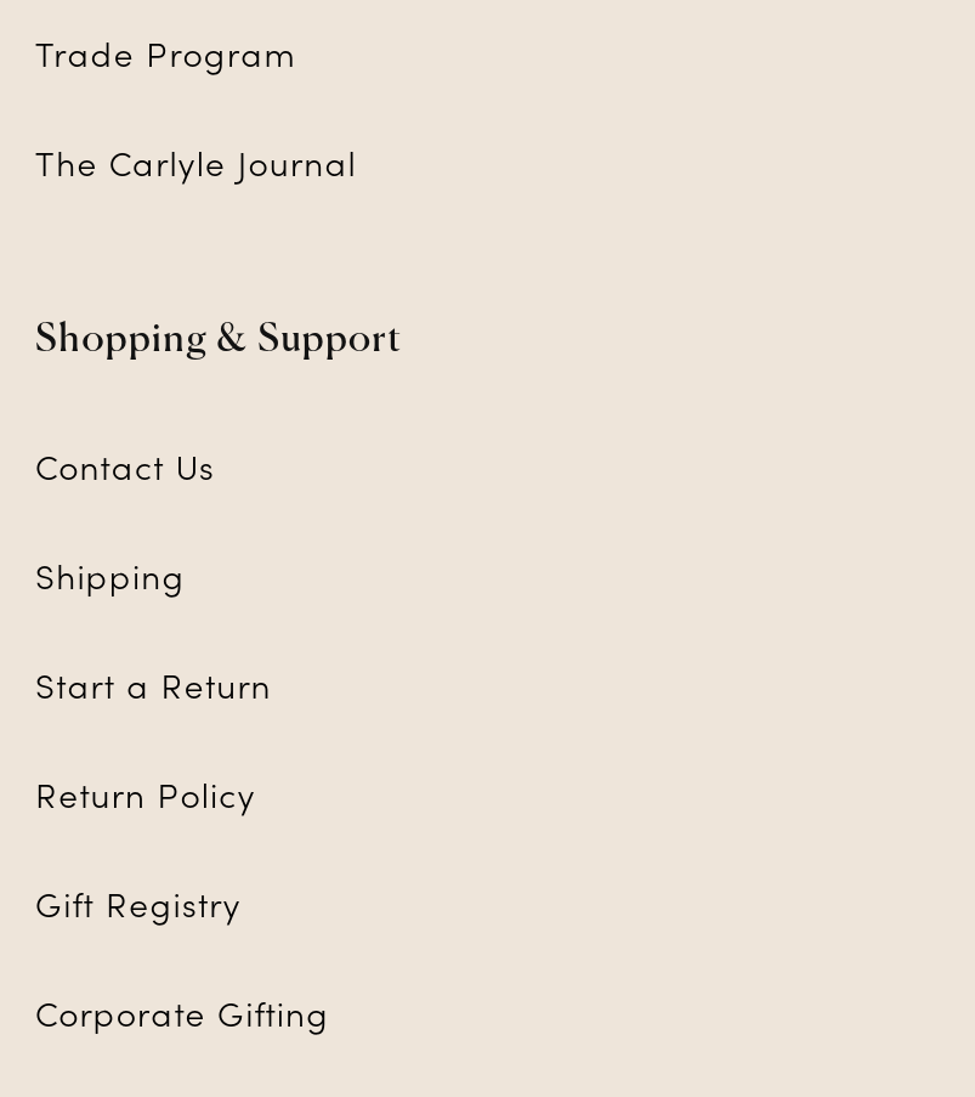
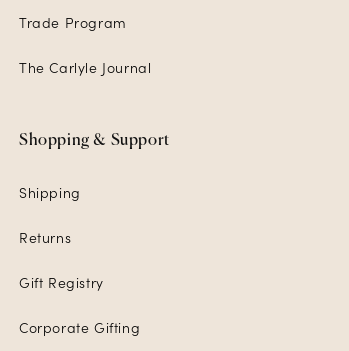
- Contact Us

- Start a Return
- Return Policy
+ Returns
